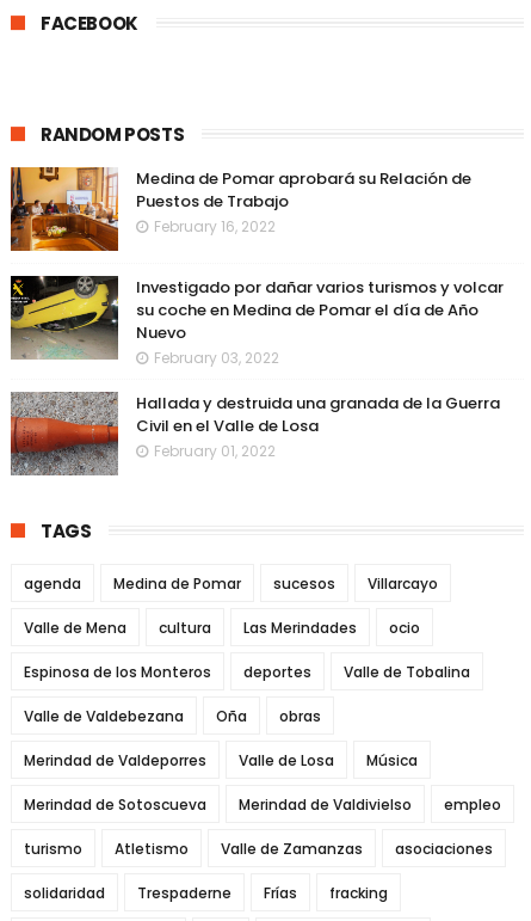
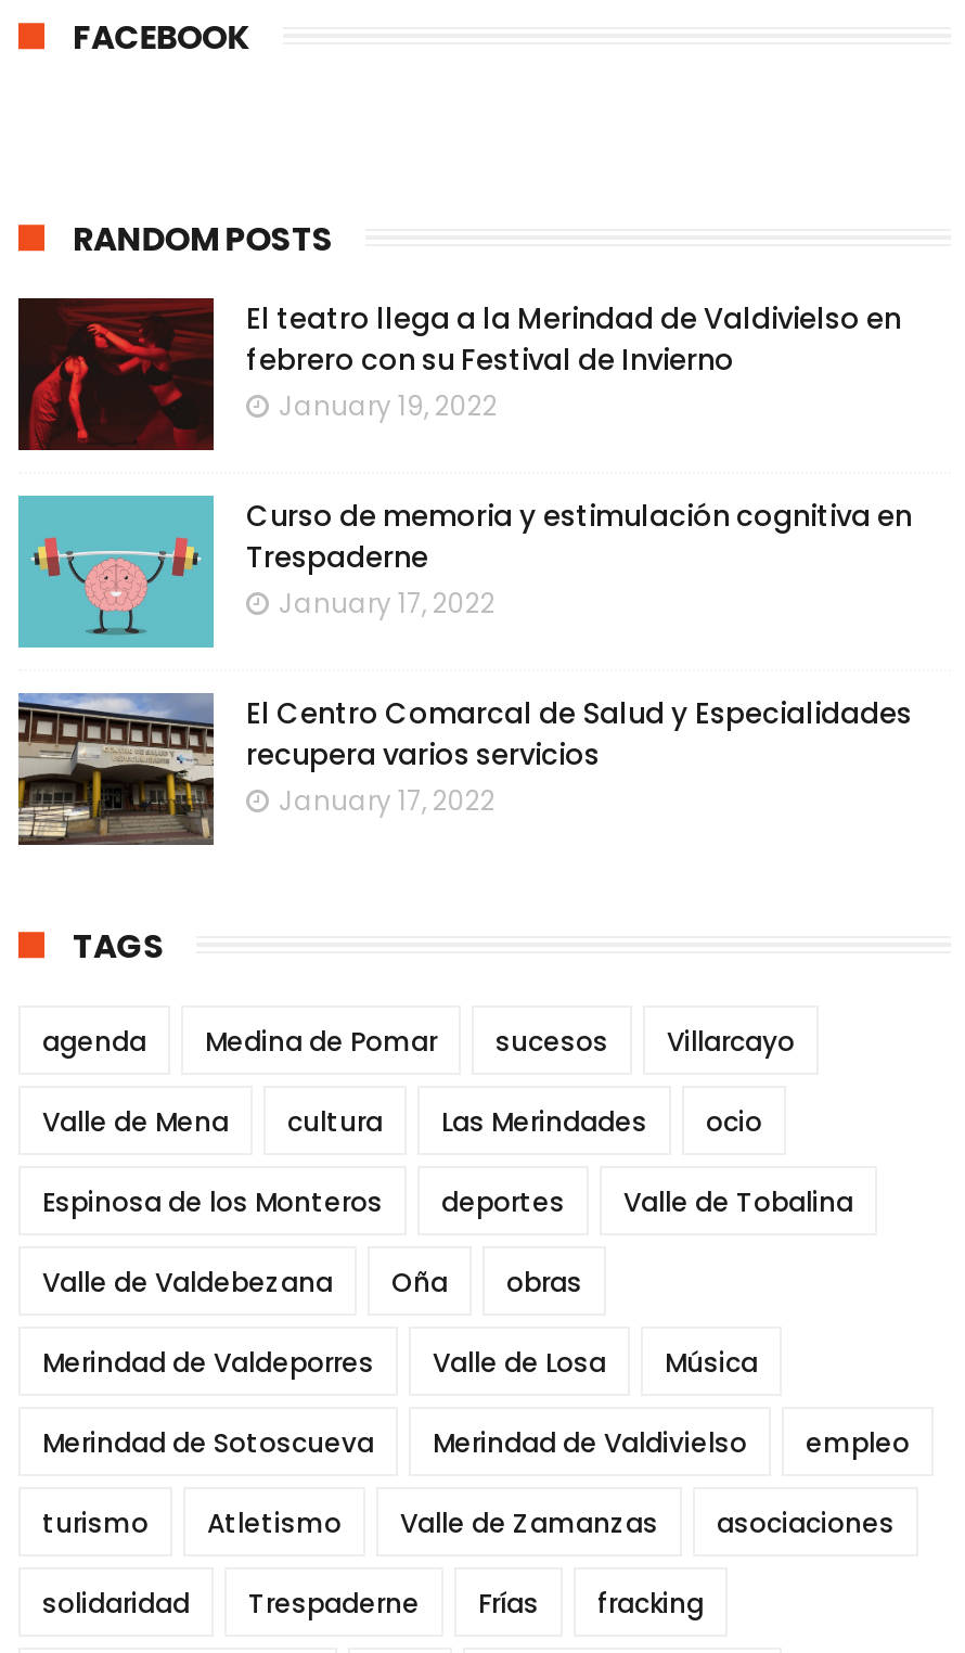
- [image]
- Medina de Pomar aprobará su Relación de
- Puestos de Trabajo
- February 16, 2022
+ [image]
+ El teatro llega a la Merindad de Valdivielso en
+ febrero con su Festival de Invierno
+ January 19, 2022

- [image]
- Investigado por dañar varios turismos y volcar
- su coche en Medina de Pomar el día de Año
- Nuevo
- February 03, 2022
+ [image]
+ Curso de memoria y estimulación cognitiva en
+ Trespaderne
+ January 17, 2022

- [image]
- Hallada y destruida una granada de la Guerra
- Civil en el Valle de Losa
- February 01, 2022
+ [image]
+ El Centro Comarcal de Salud y Especialidades
+ recupera varios servicios
+ January 17, 2022
